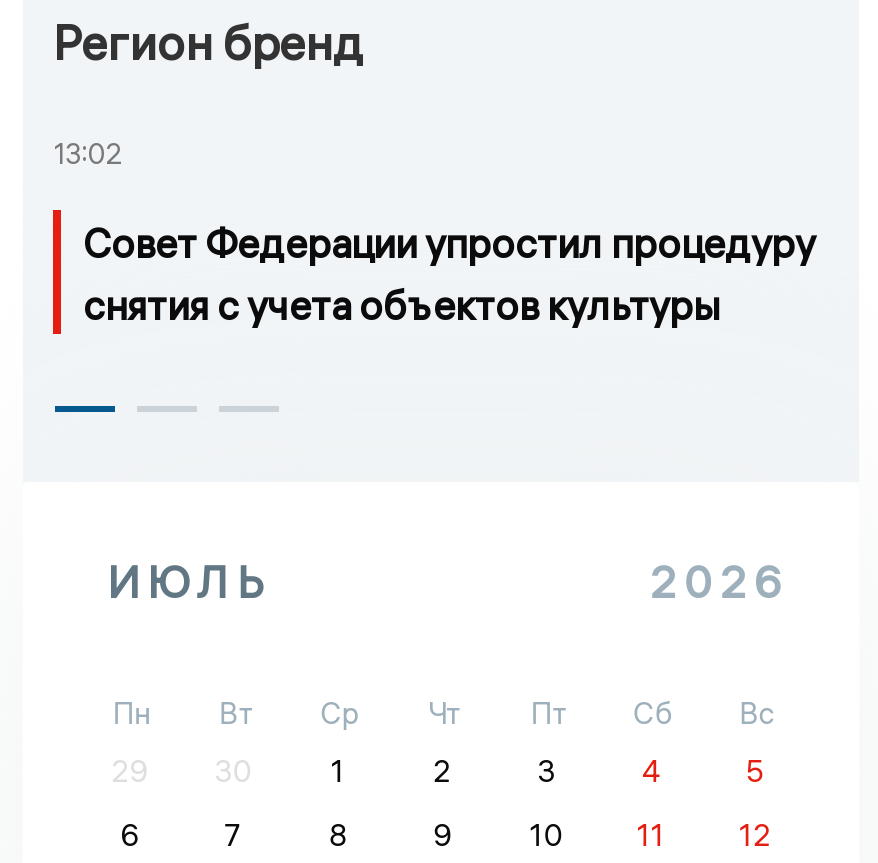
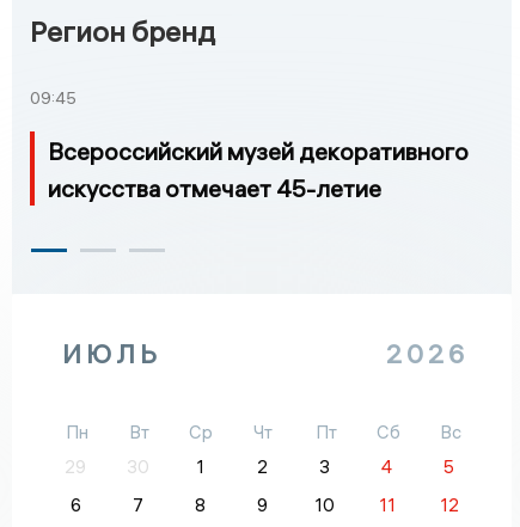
- 13:02
+ 09:45

- Совет Федерации упростил процедуру
- снятия с учета объектов культуры
+ Всероссийский музей декоративного
+ искусства отмечает 45-летие
